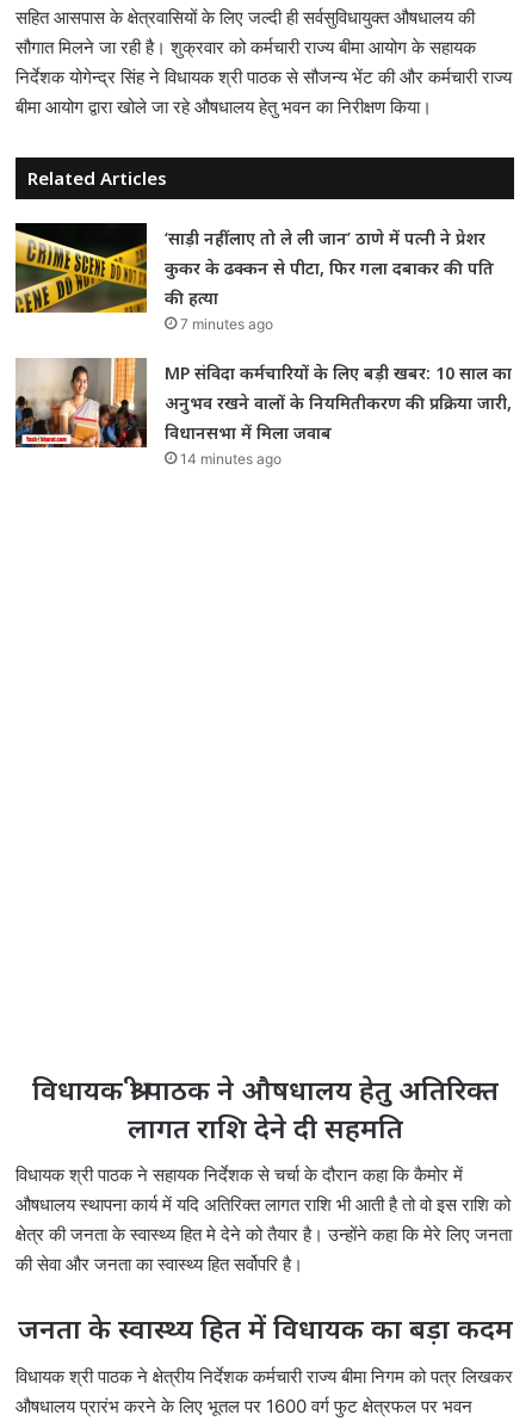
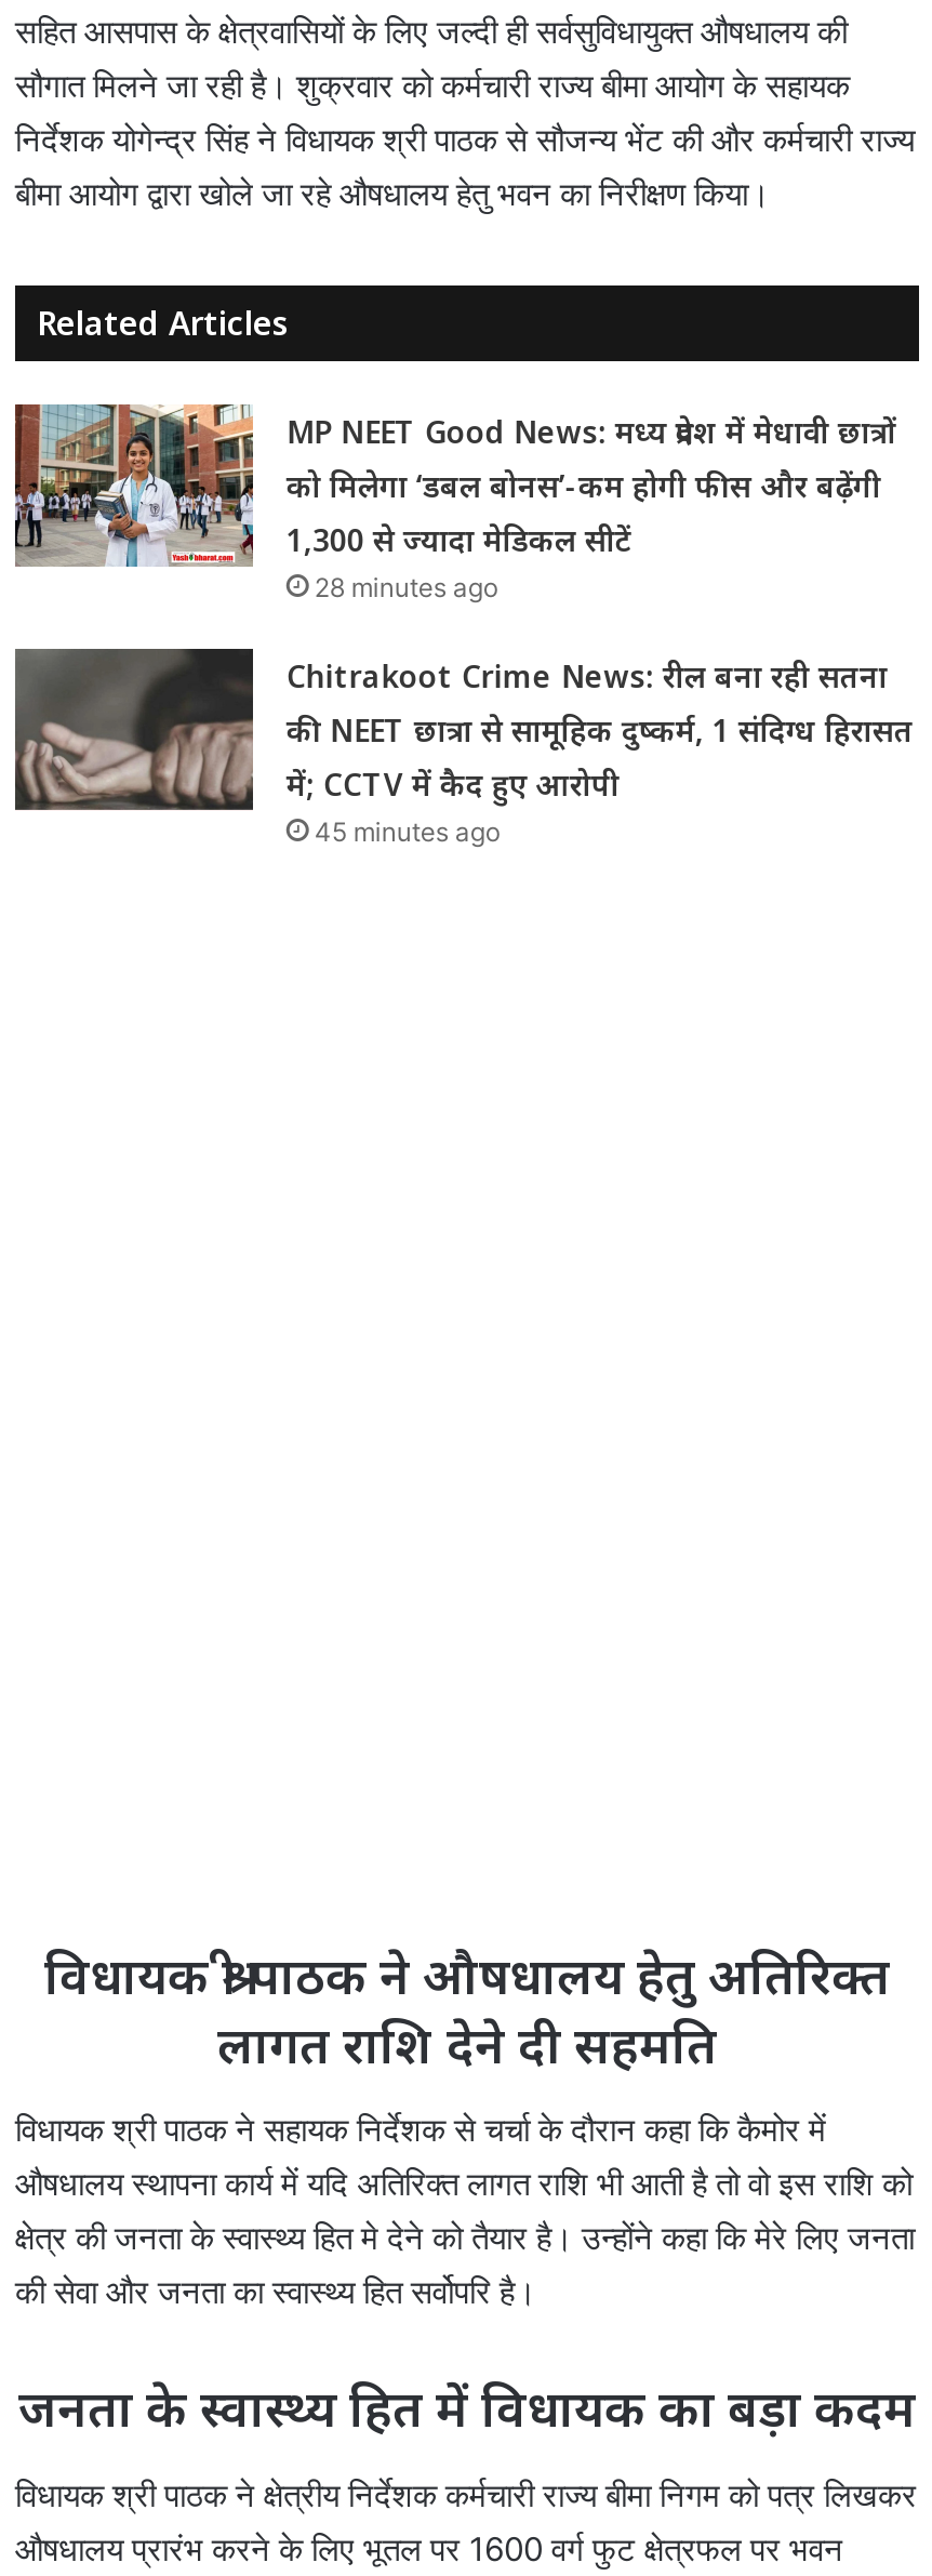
- [image]
- ‘साड़ी नहीं लाए तो ले ली जान’ ठाणे में पत्नी ने प्रेशर
- कुकर के ढक्कन से पीटा, फिर गला दबाकर की पति
- की हत्या
- 7 minutes ago
+ [image]
+ MP NEET Good News: मध्य प्रदेश में मेधावी छात्रों
+ को मिलेगा ‘डबल बोनस’-कम होगी फीस और बढ़ेंगी
+ 1,300 से ज्यादा मेडिकल सीटें
+ 28 minutes ago

- [image]
- MP संविदा कर्मचारियों के लिए बड़ी खबर: 10 साल का
- अनुभव रखने वालों के नियमितीकरण की प्रक्रिया जारी,
- विधानसभा में मिला जवाब
- 14 minutes ago
+ [image]
+ Chitrakoot Crime News: रील बना रही सतना
+ की NEET छात्रा से सामूहिक दुष्कर्म, 1 संदिग्ध हिरासत
+ में; CCTV में कैद हुए आरोपी
+ 45 minutes ago
